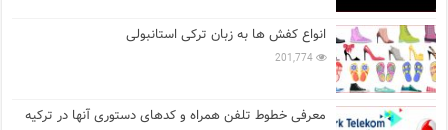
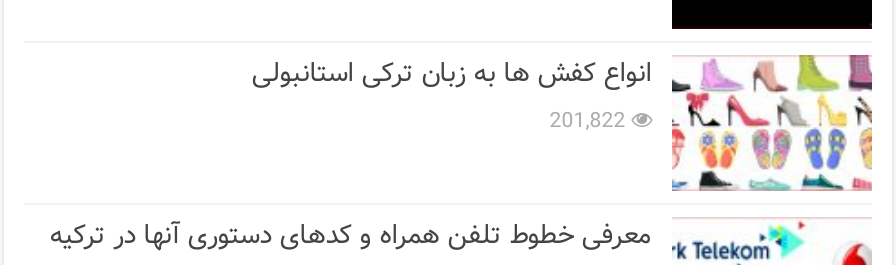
- 201,774
+ 201,822
